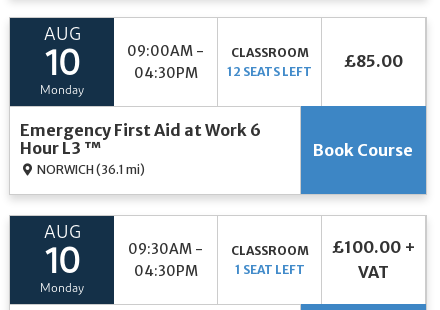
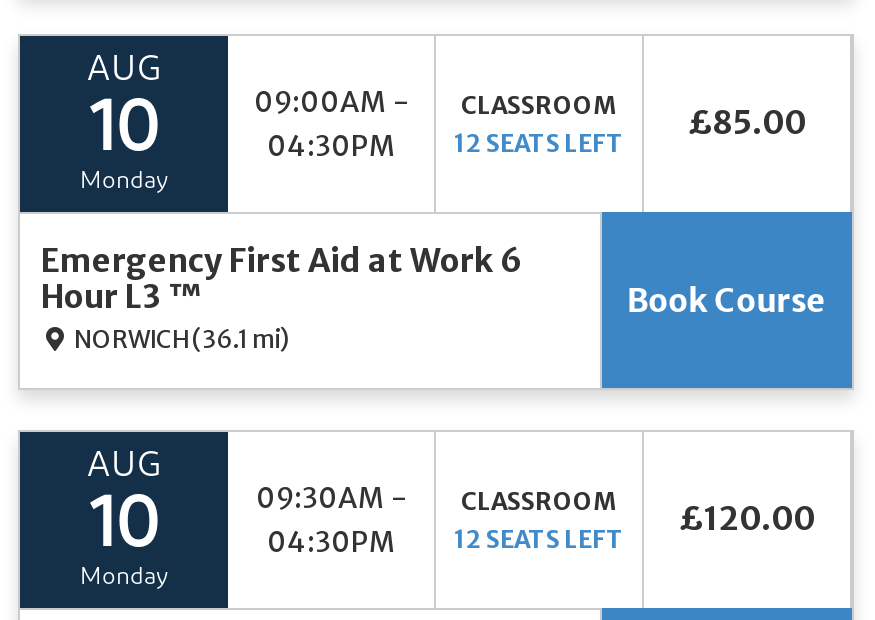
- £100.00 +
- VAT
+ £120.00

- 1 SEAT LEFT
+ 12 SEATS LEFT
